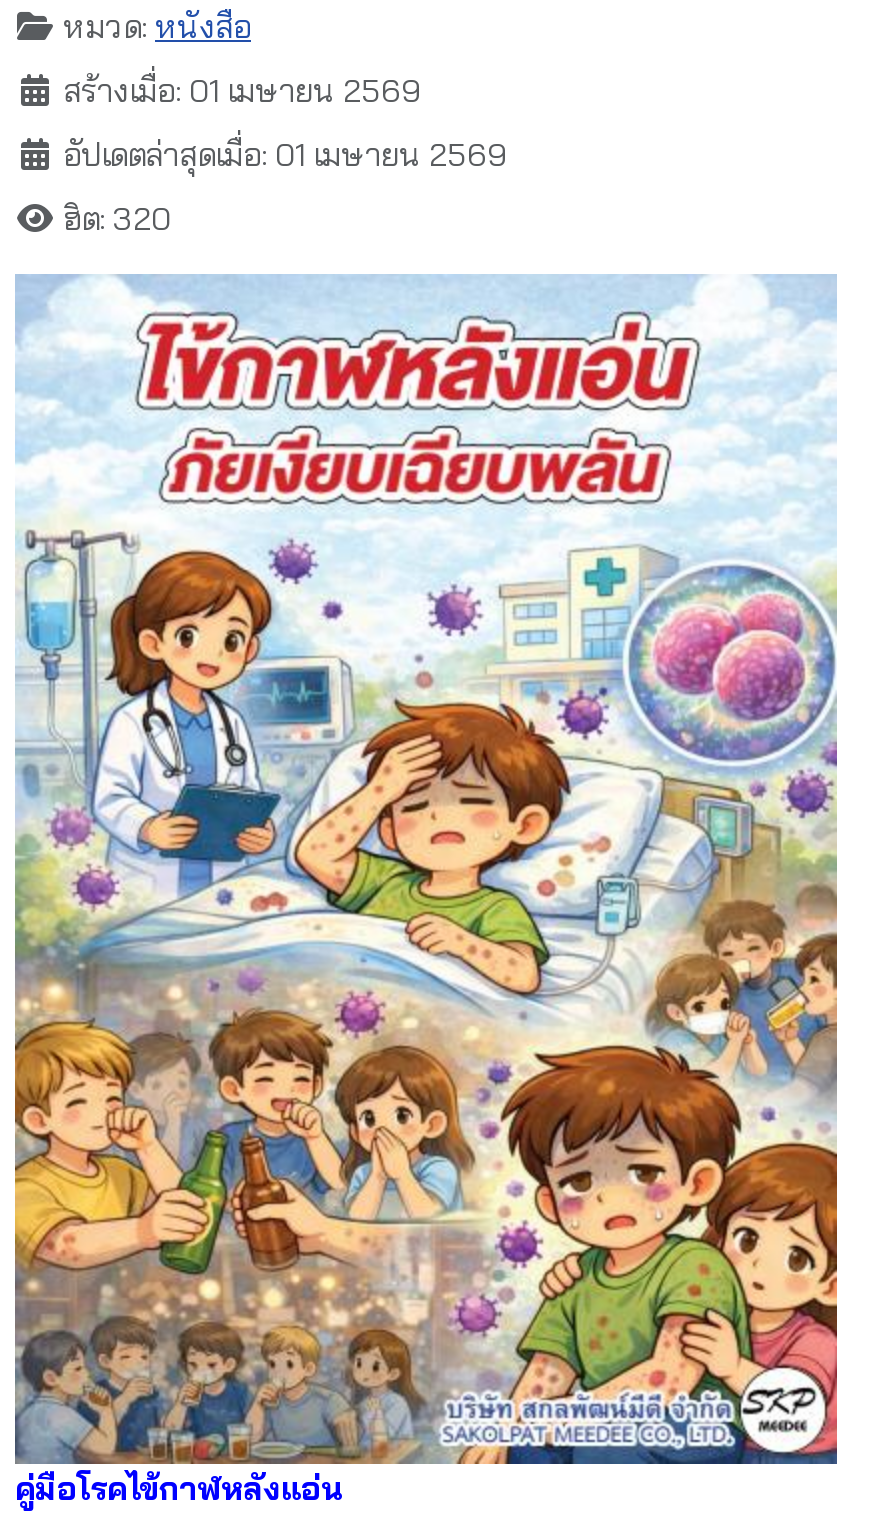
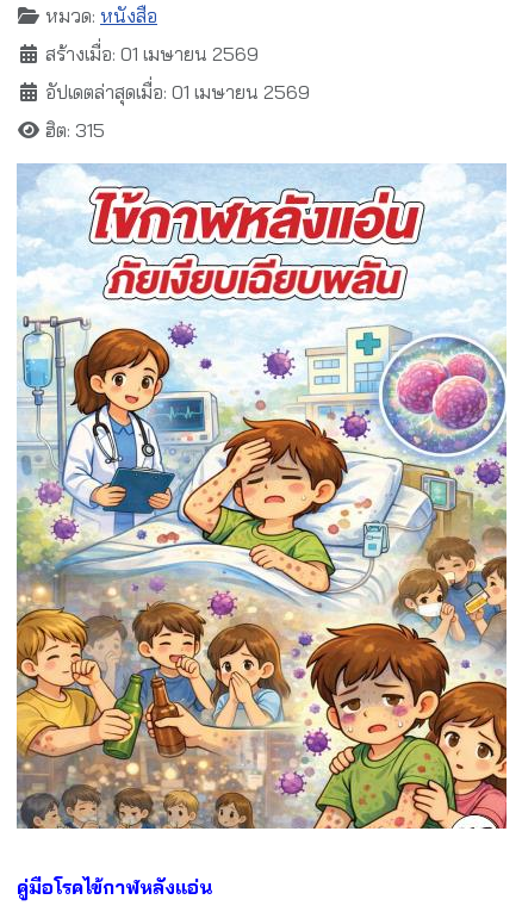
- ฮิต: 320
+ ฮิต: 315

- [image]
